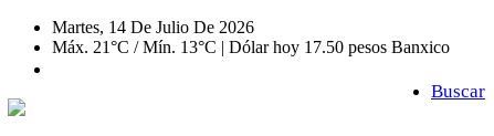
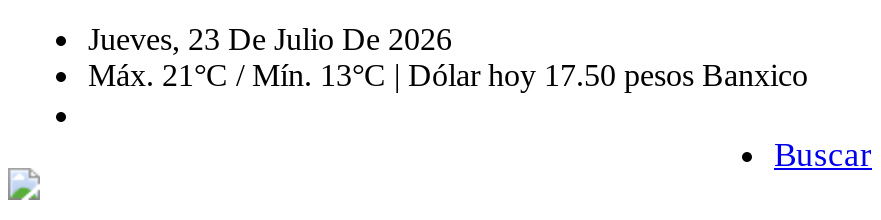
- Martes, 14 De Julio De 2026
+ Jueves, 23 De Julio De 2026
